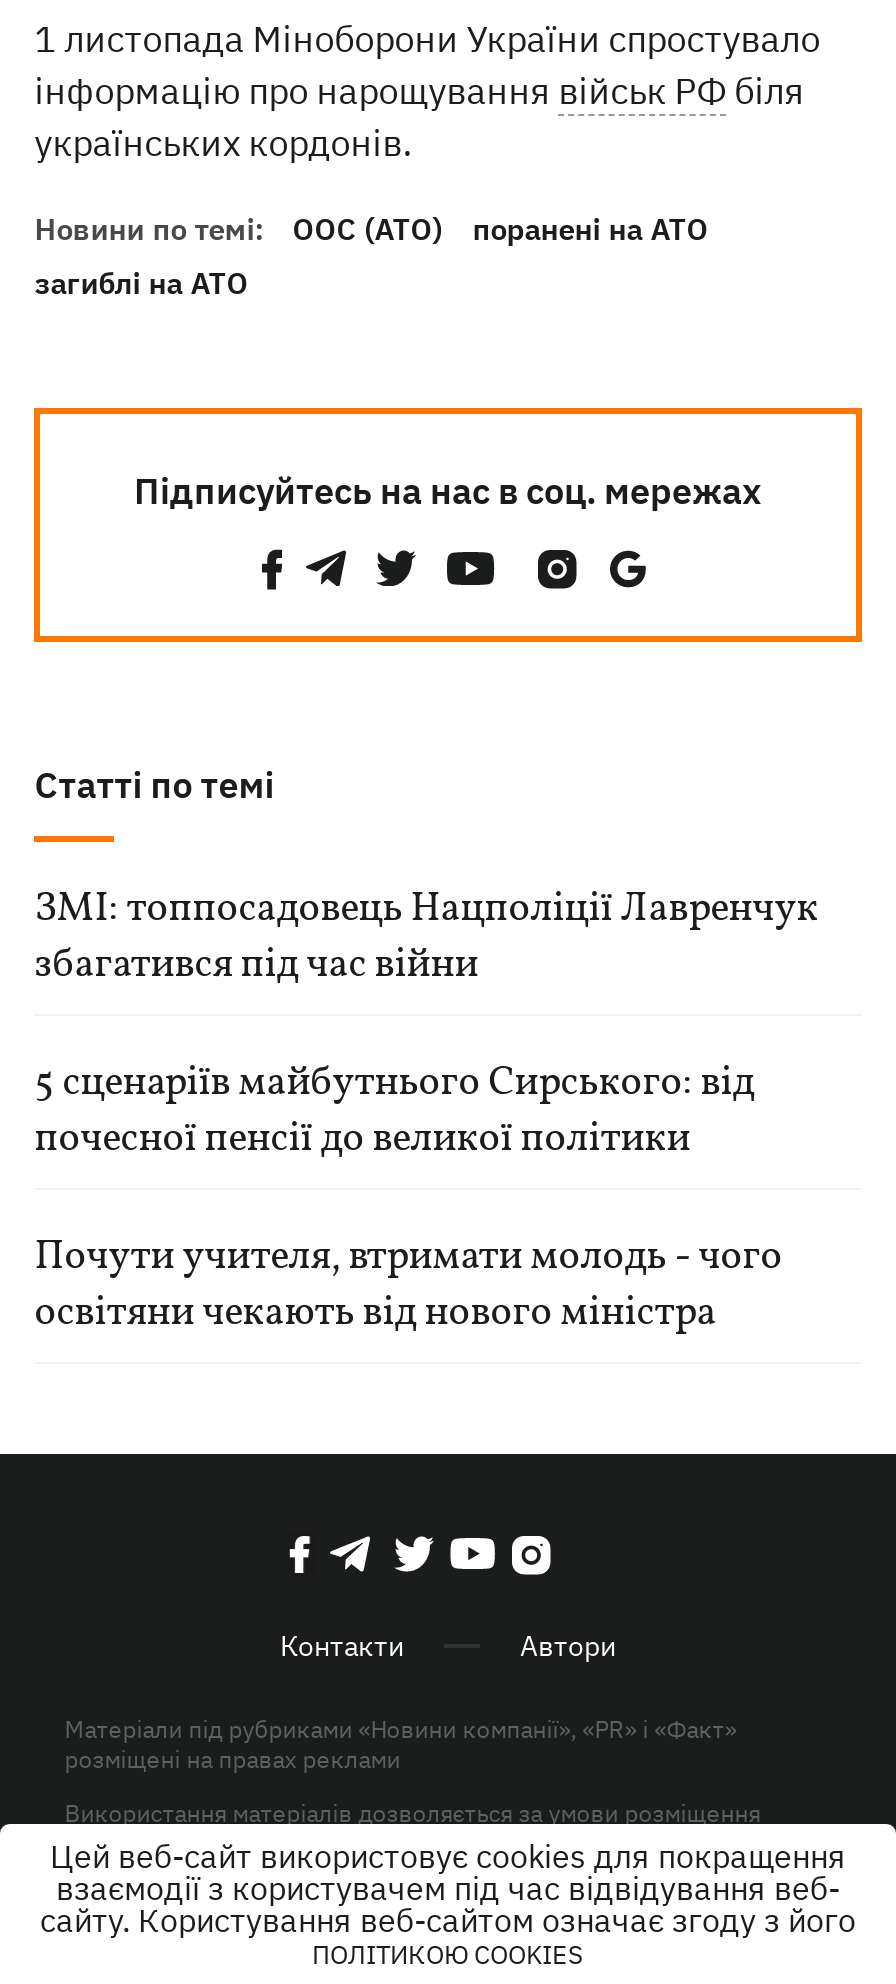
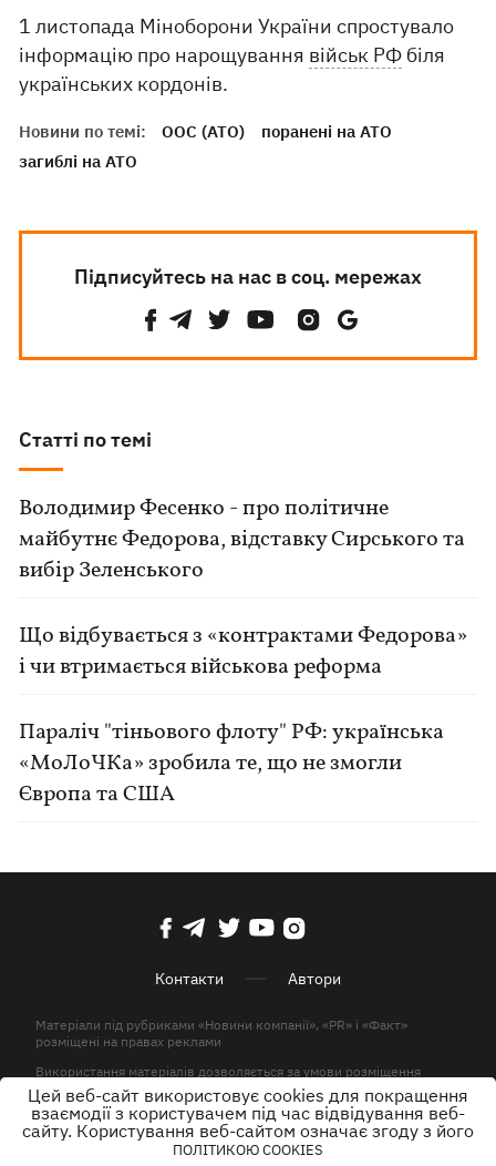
- ЗМІ: топпосадовець Нацполіції Лавренчук
- збагатився під час війни
+ Володимир Фесенко - про політичне
+ майбутнє Федорова, відставку Сирського та
+ вибір Зеленського

- 5 сценаріїв майбутнього Сирського: від
- почесної пенсії до великої політики
+ Що відбувається з «контрактами Федорова»
+ і чи втримається військова реформа

- Почути учителя, втримати молодь - чого
- освітяни чекають від нового міністра
+ Параліч "тіньового флоту" РФ: українська
+ «МоЛоЧКа» зробила те, що не змогли
+ Європа та США
